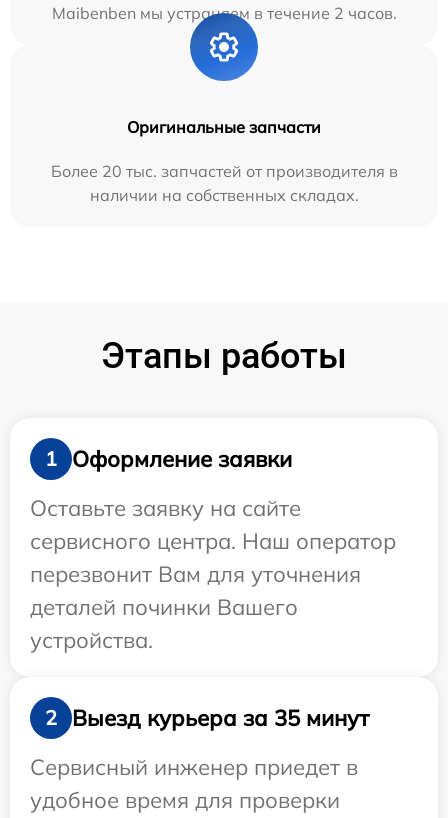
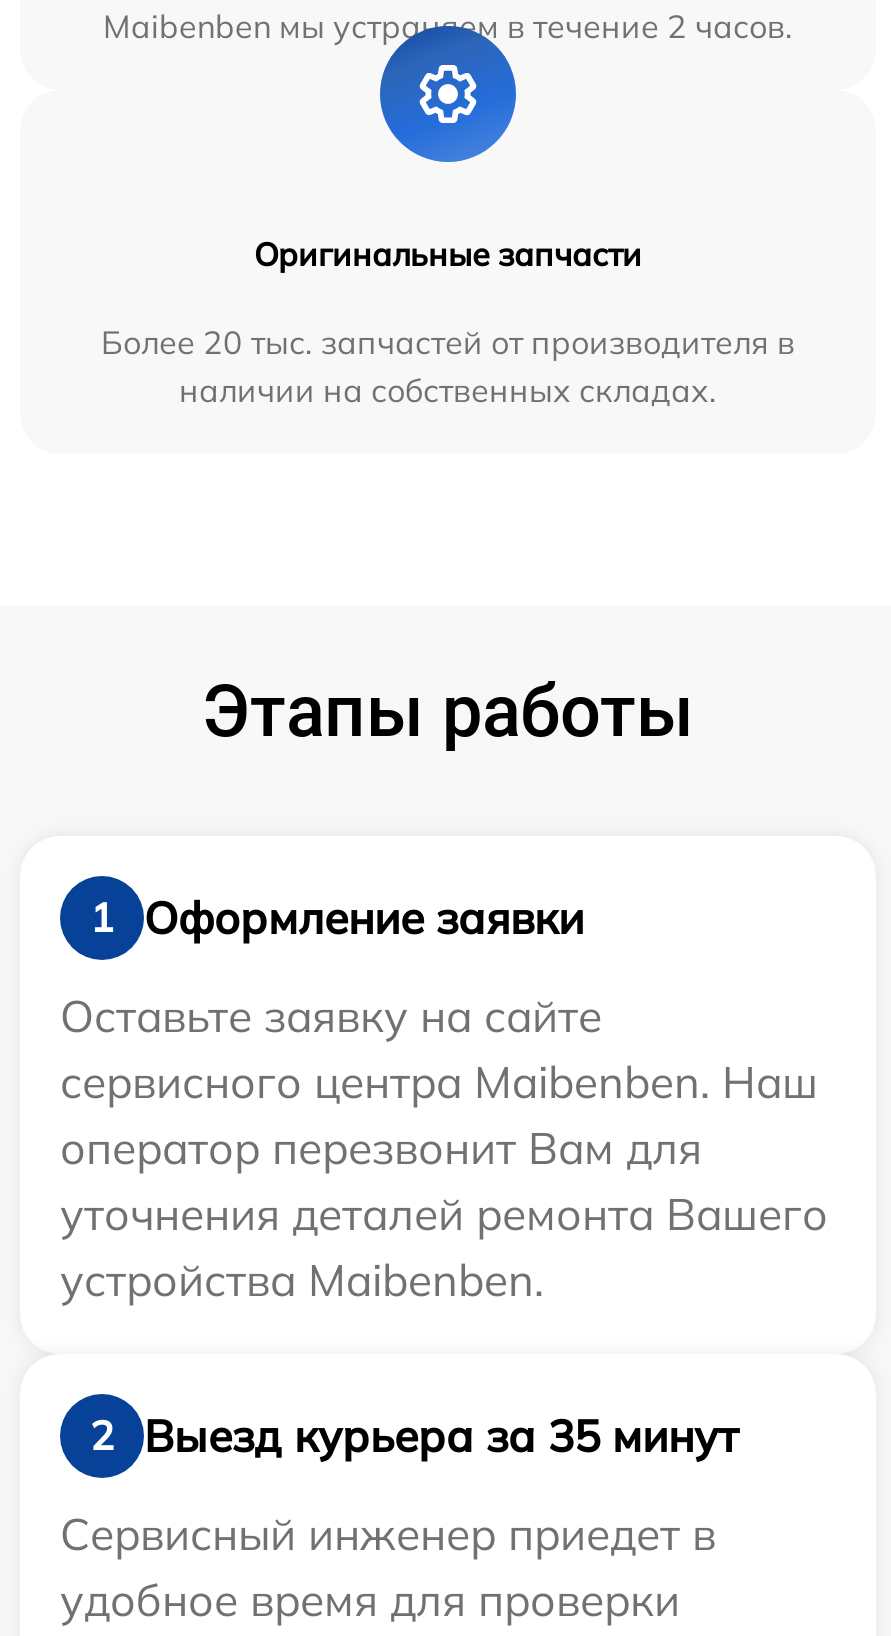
- сервисного центра. Наш оператор
- перезвонит Вам для уточнения
- деталей починки Вашего
- устройства.
+ сервисного центра Maibenben. Наш
+ оператор перезвонит Вам для
+ уточнения деталей ремонта Вашего
+ устройства Maibenben.
